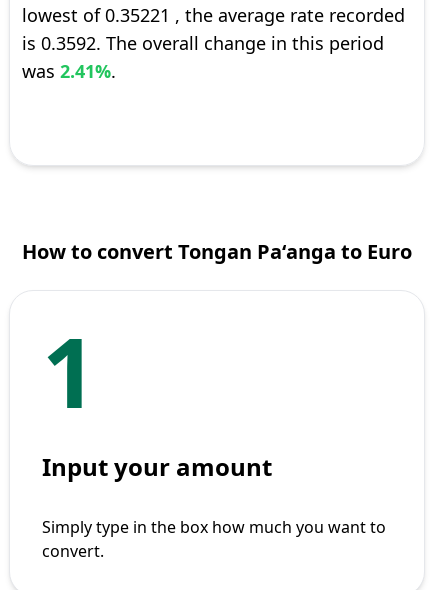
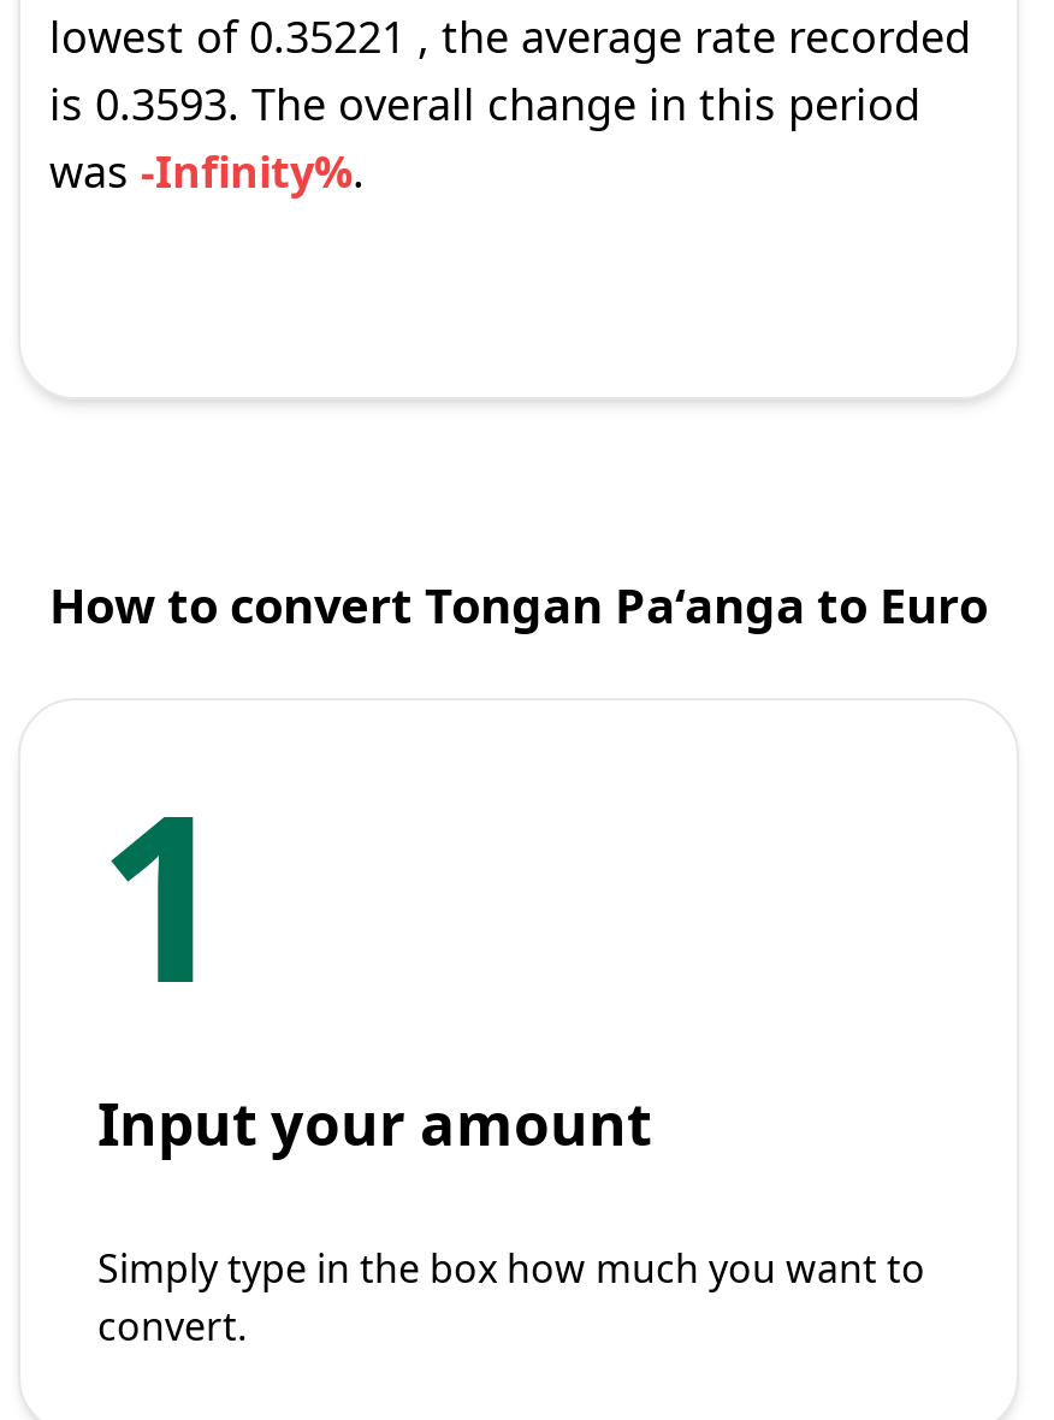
- is 0.3592. The overall change in this period
+ is 0.3593. The overall change in this period

- was 2.41%.
+ was -Infinity%.
